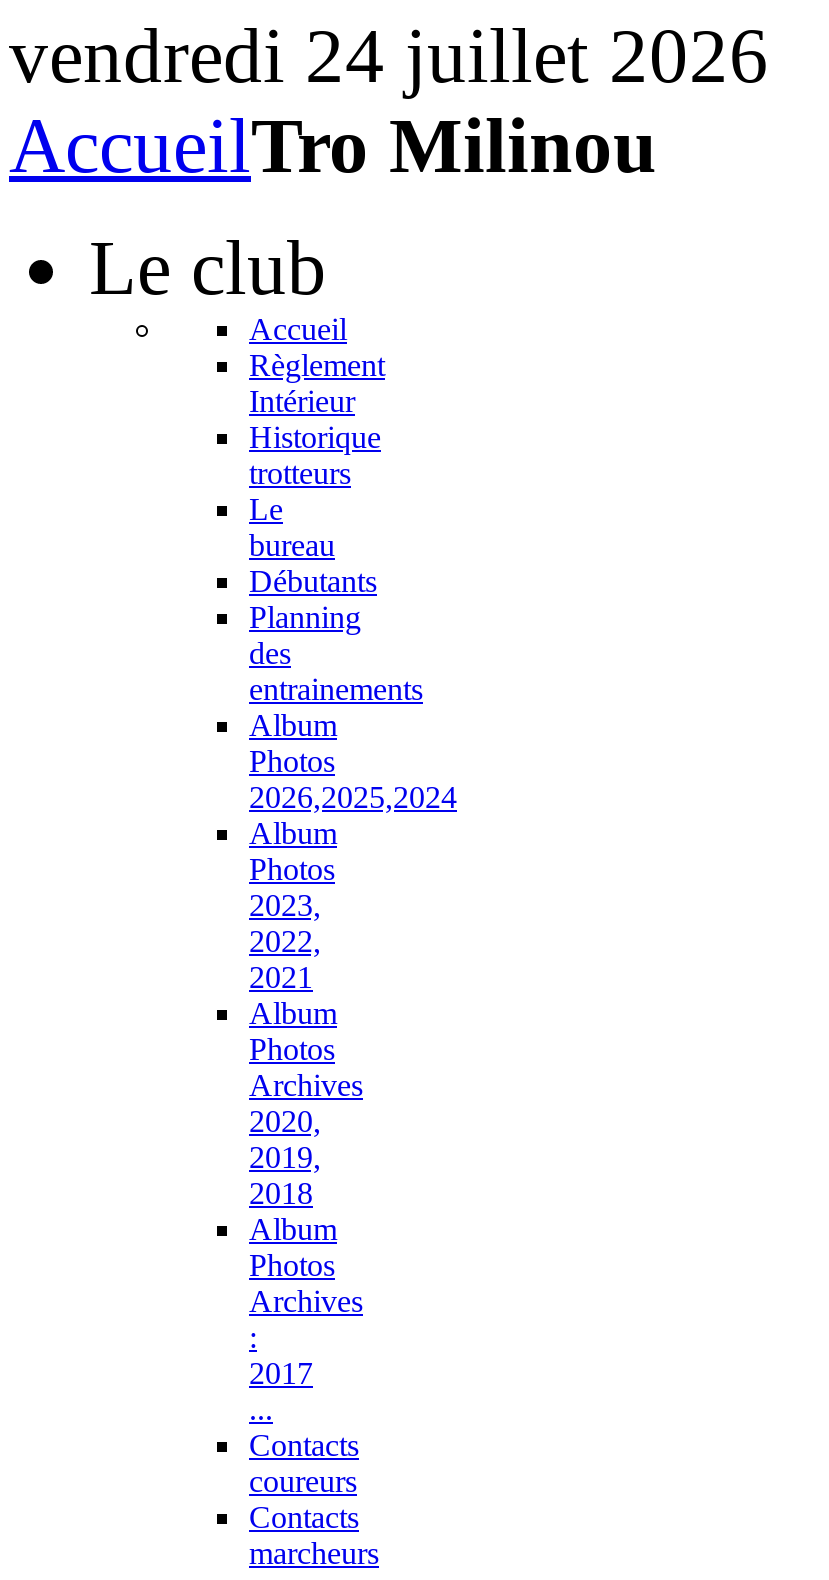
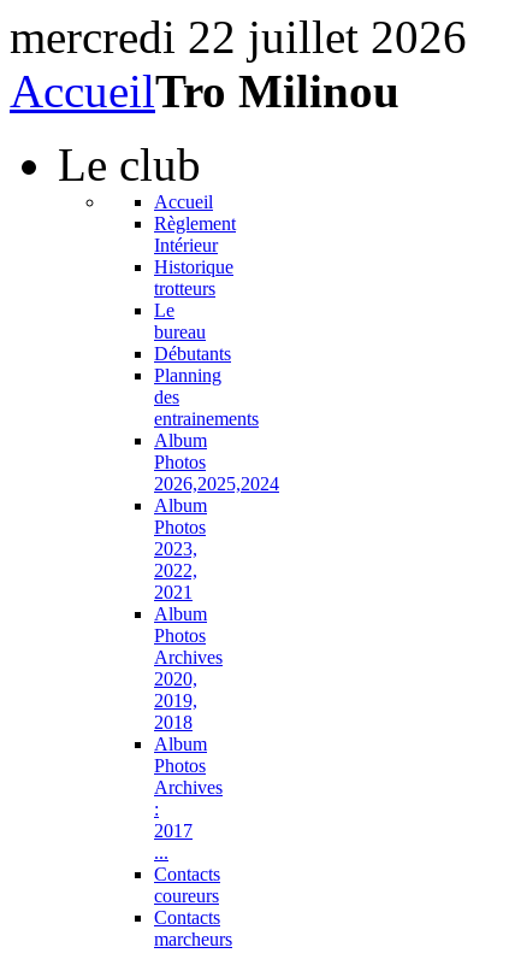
- vendredi 24 juillet 2026
+ mercredi 22 juillet 2026
